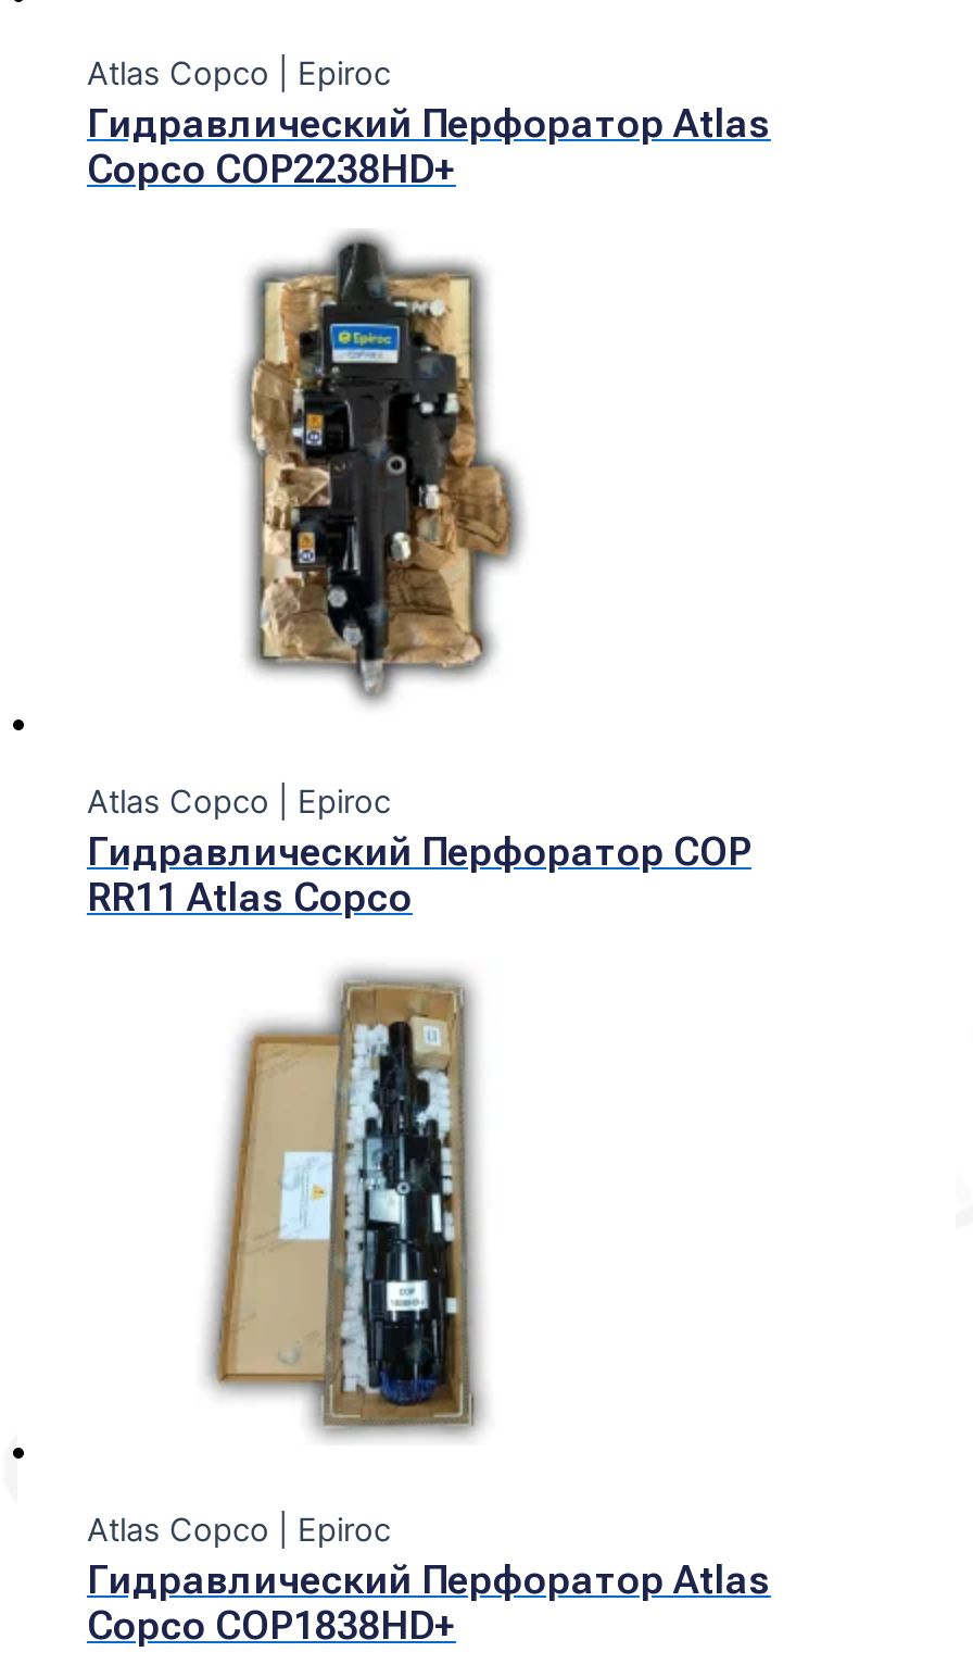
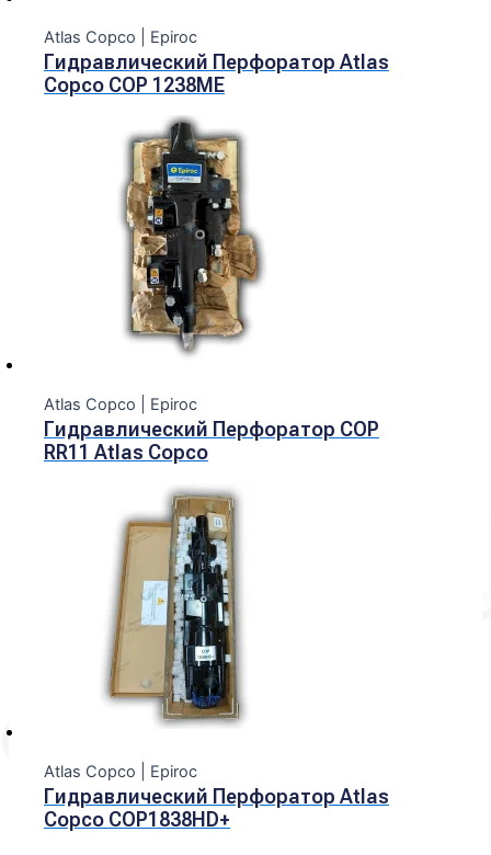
- Copco COP2238HD+
+ Copco COP 1238ME
